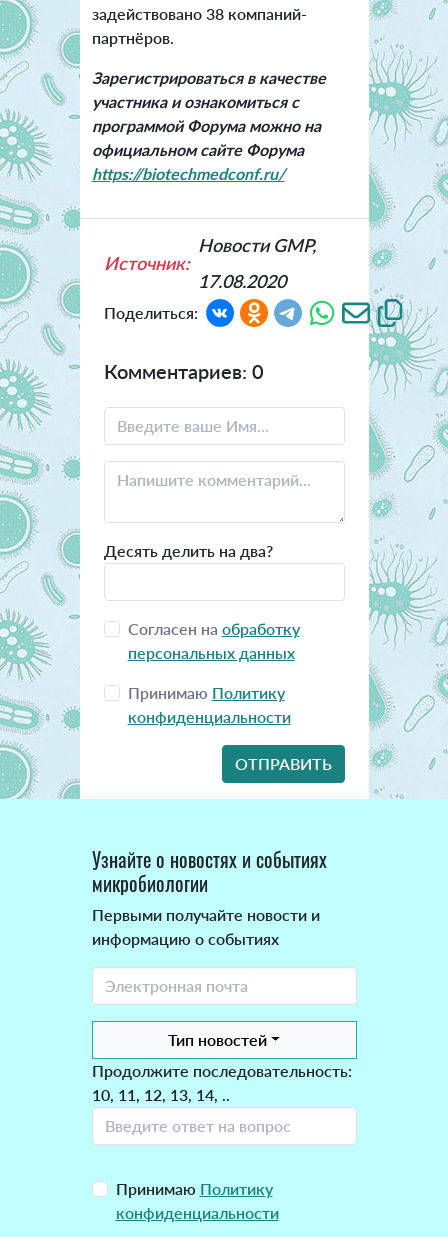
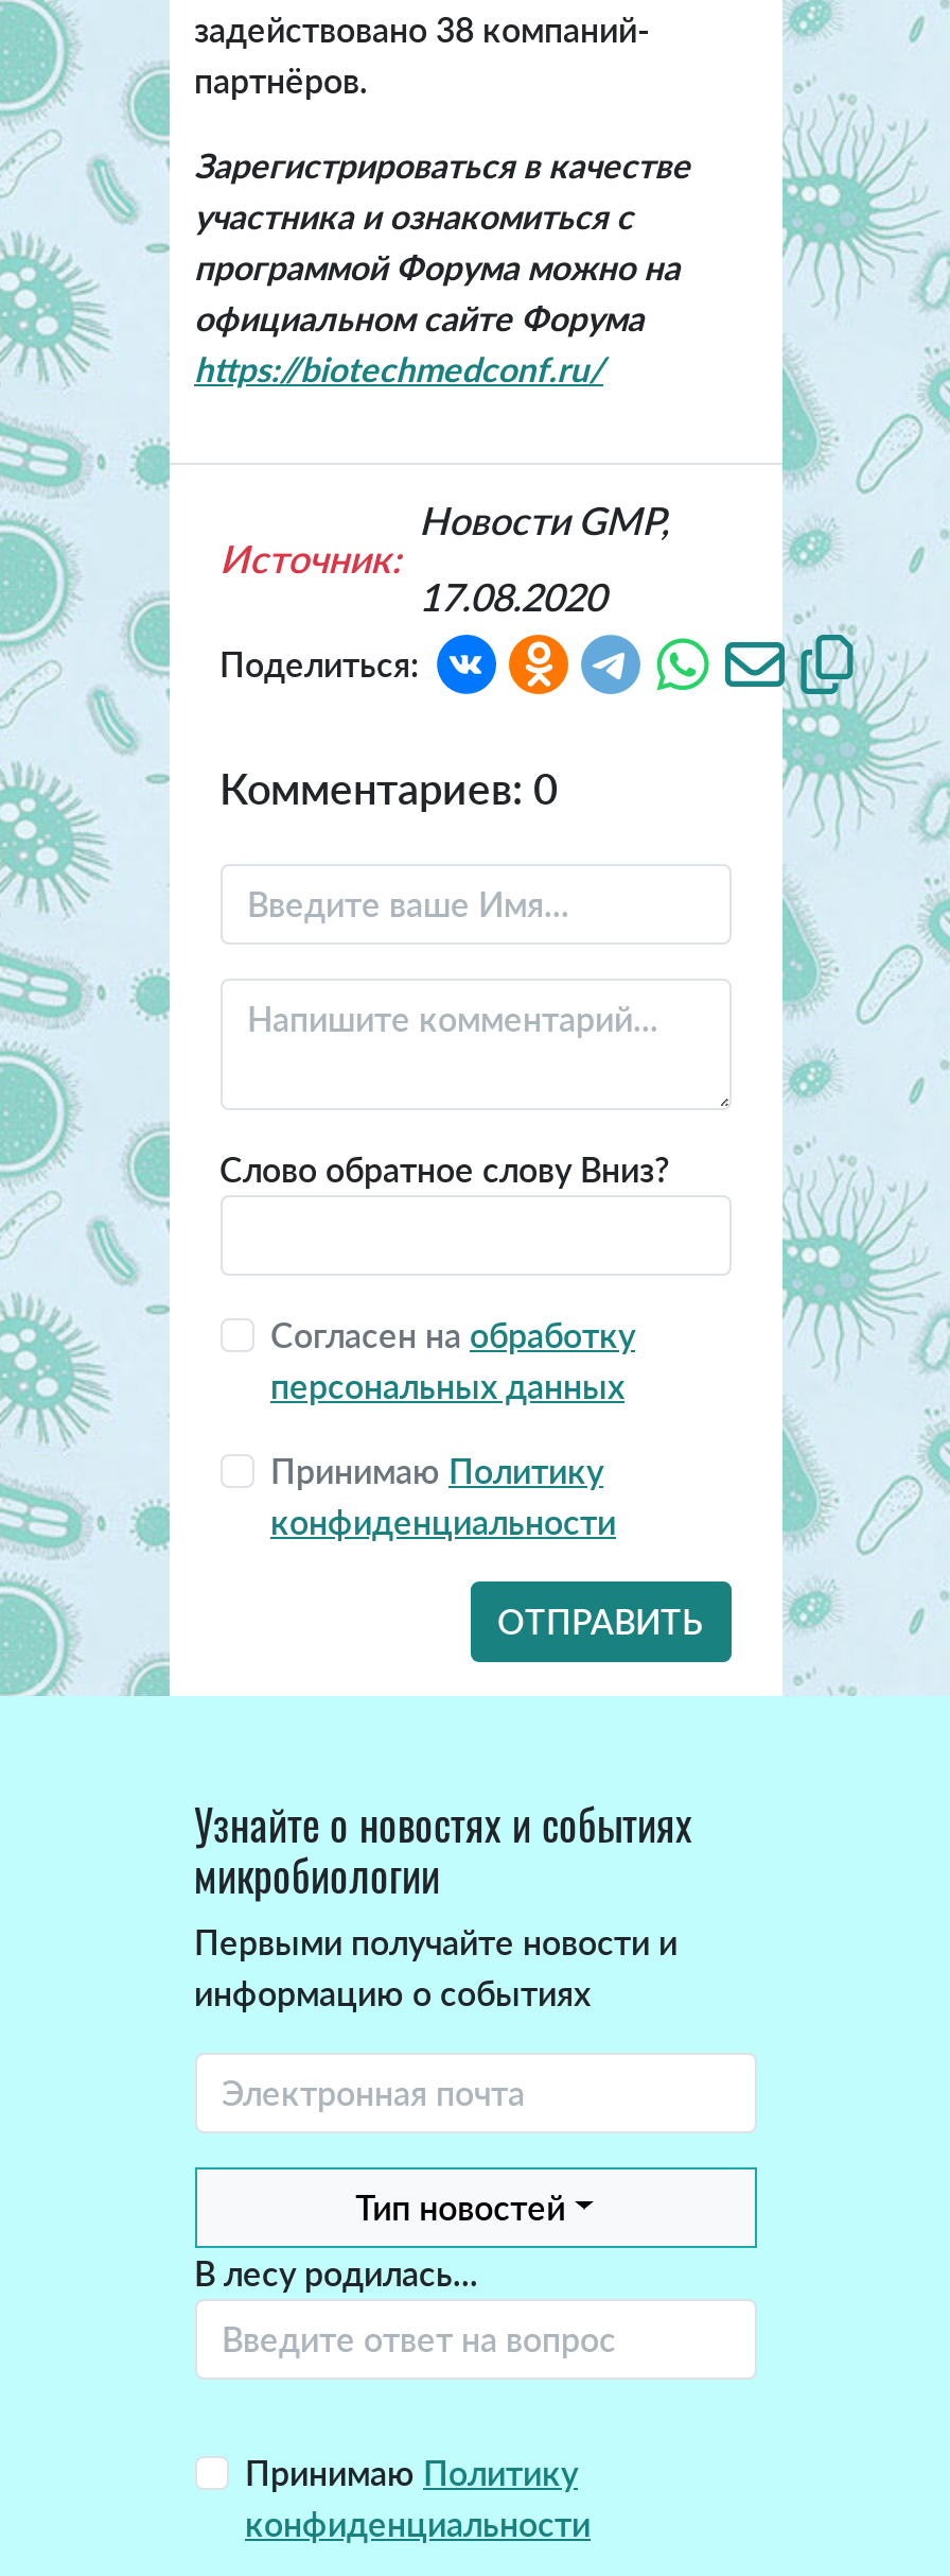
- Десять делить на два?
+ Слово обратное слову Вниз?

- Продолжите последовательность:
- 10, 11, 12, 13, 14, ..
+ В лесу родилась...
